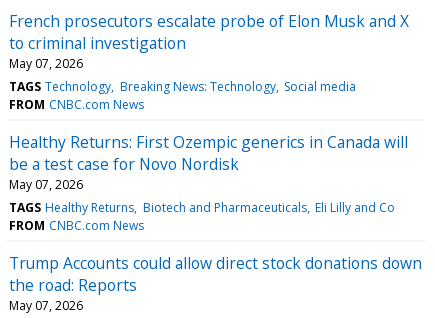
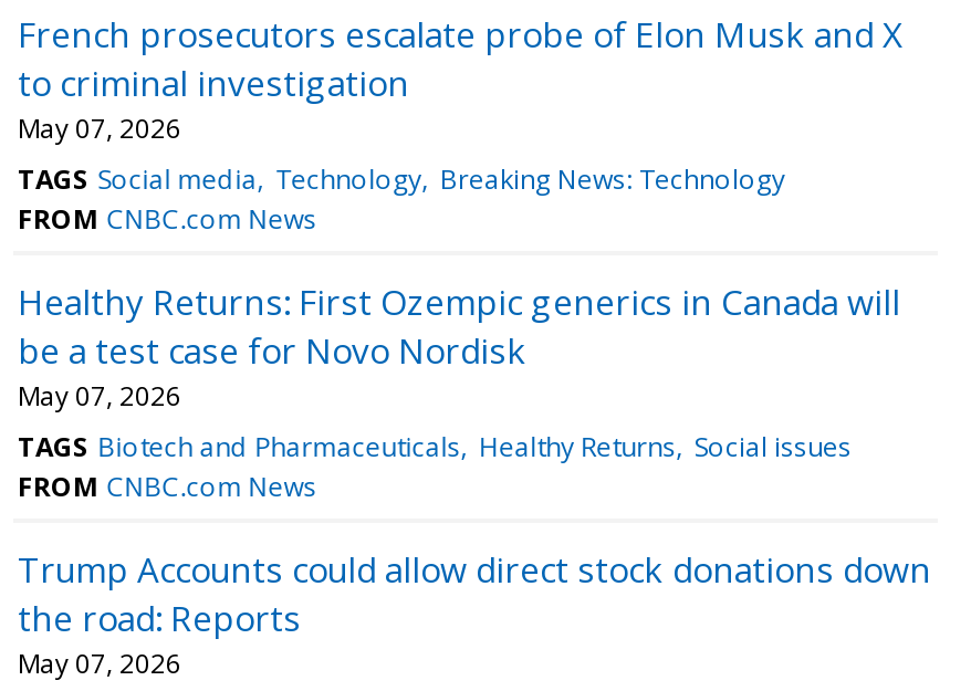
- TAGS Technology Breaking News: Technology Social media
+ TAGS Social media Technology Breaking News: Technology

- TAGS Healthy Returns Biotech and Pharmaceuticals Eli Lilly and Co
+ TAGS Biotech and Pharmaceuticals Healthy Returns Social issues
